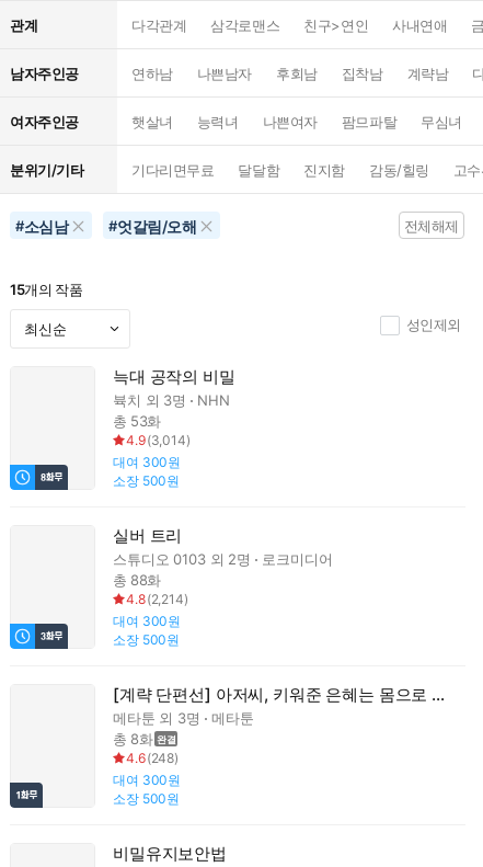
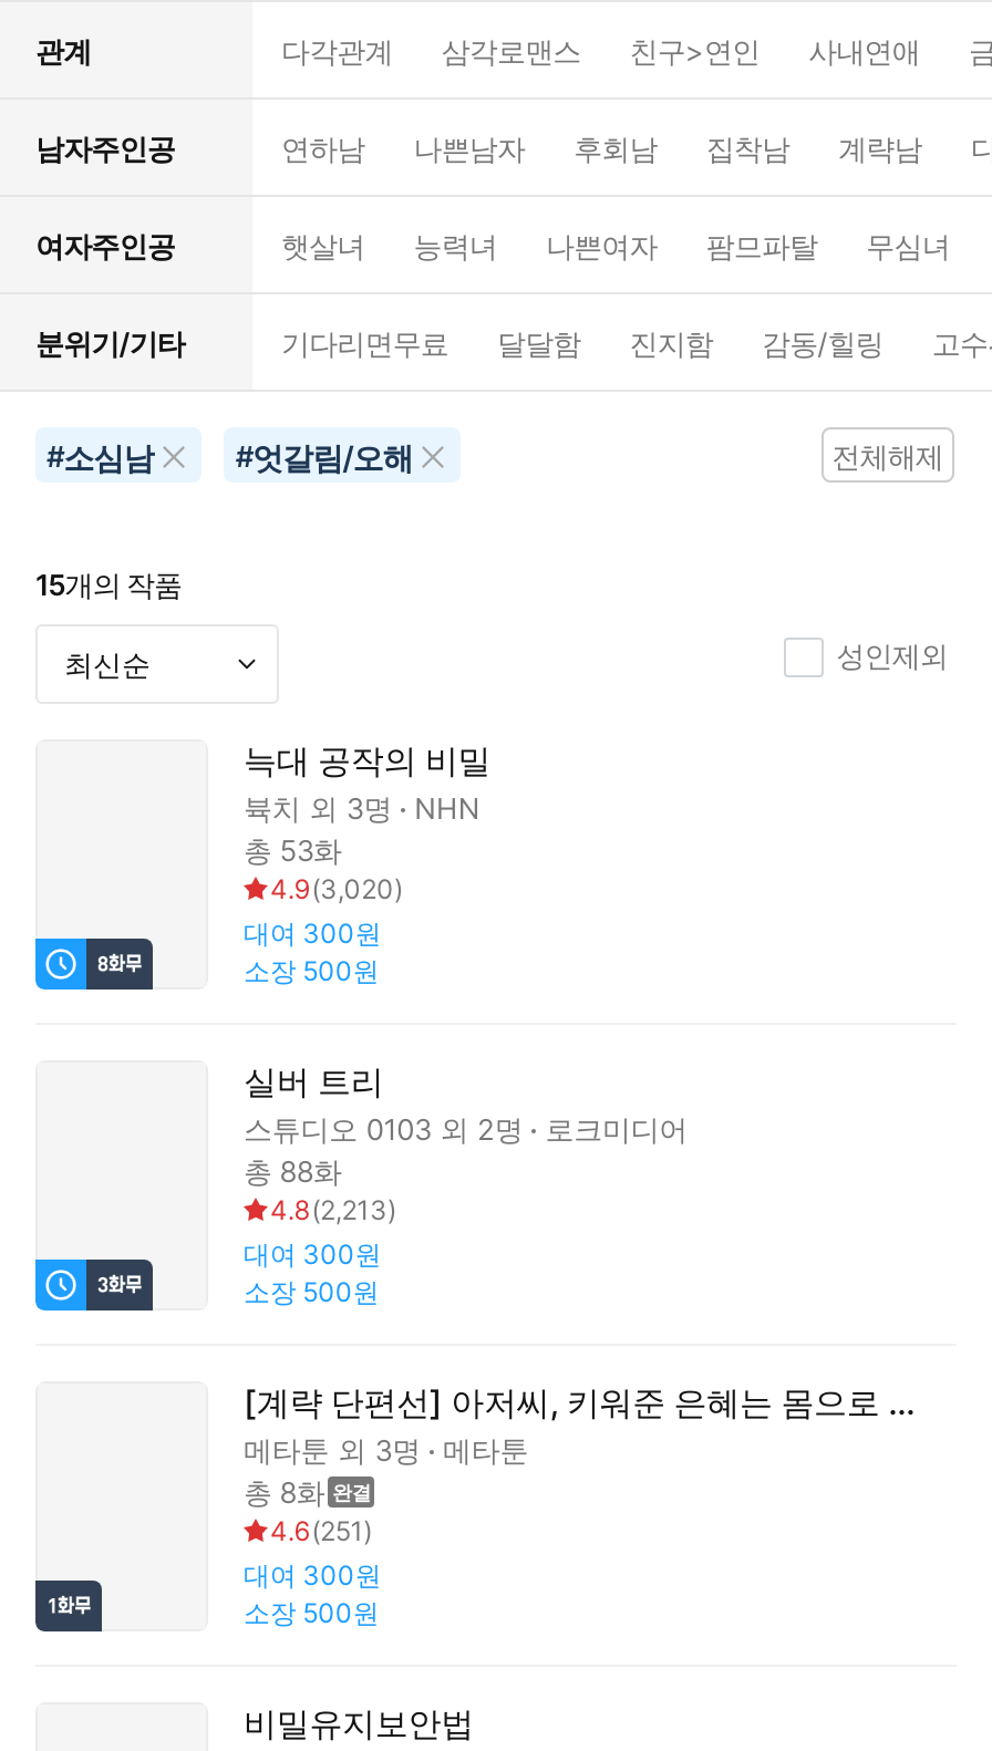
- 4.9(3,014)
+ 4.9(3,020)

- 4.8(2,214)
+ 4.8(2,213)

- 4.6(248)
+ 4.6(251)
